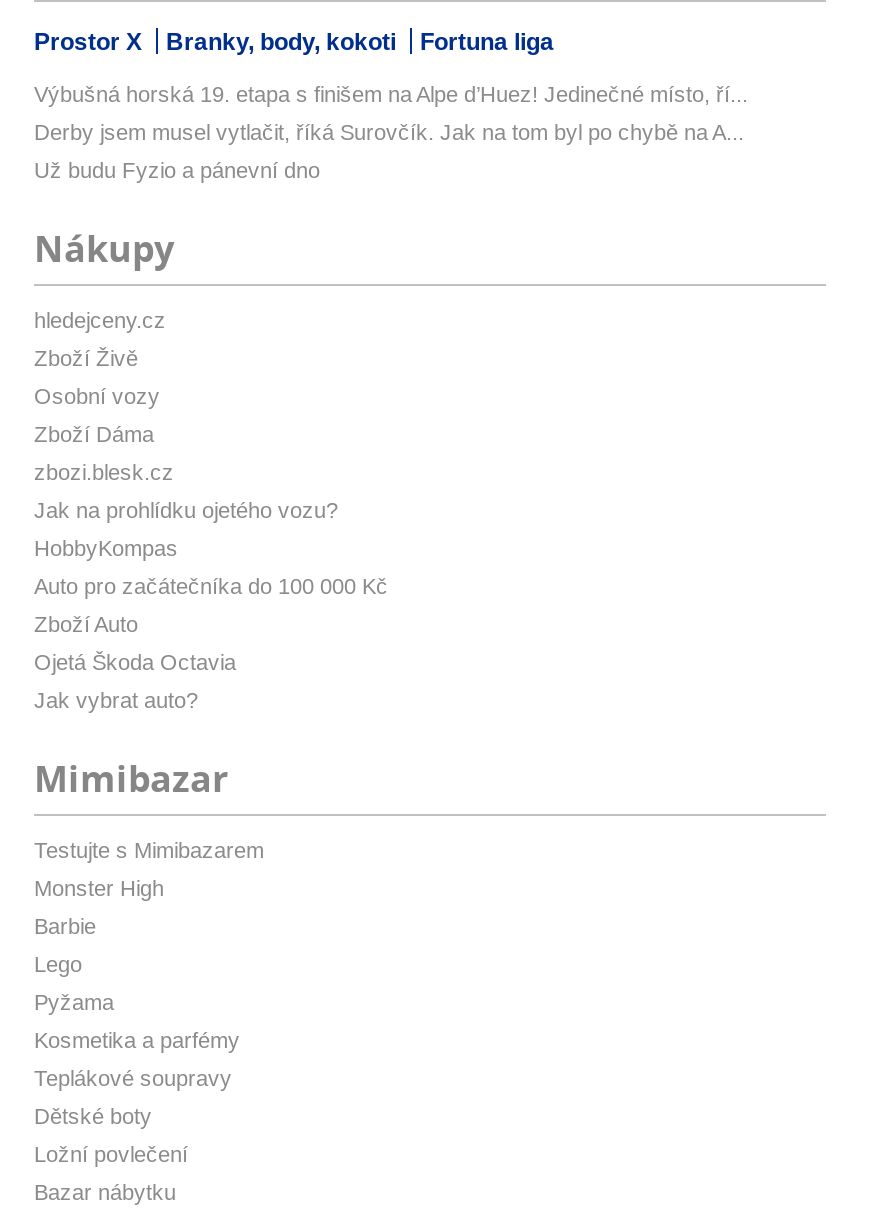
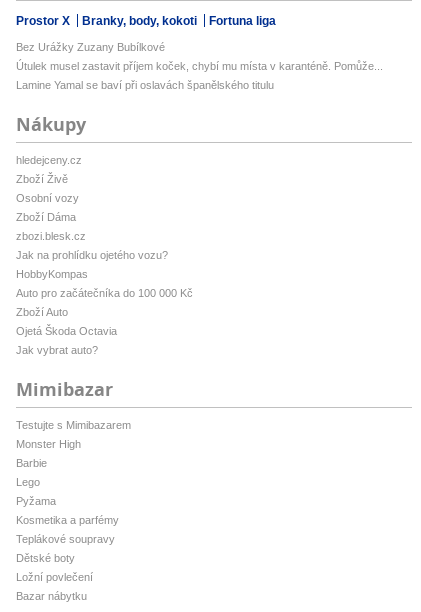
- Výbušná horská 19. etapa s finišem na Alpe d’Huez! Jedinečné místo, ří...
+ Bez Urážky Zuzany Bubílkové

- Derby jsem musel vytlačit, říká Surovčík. Jak na tom byl po chybě na A...
+ Útulek musel zastavit příjem koček, chybí mu místa v karanténě. Pomůže...

- Už budu Fyzio a pánevní dno
+ Lamine Yamal se baví při oslavách španělského titulu
